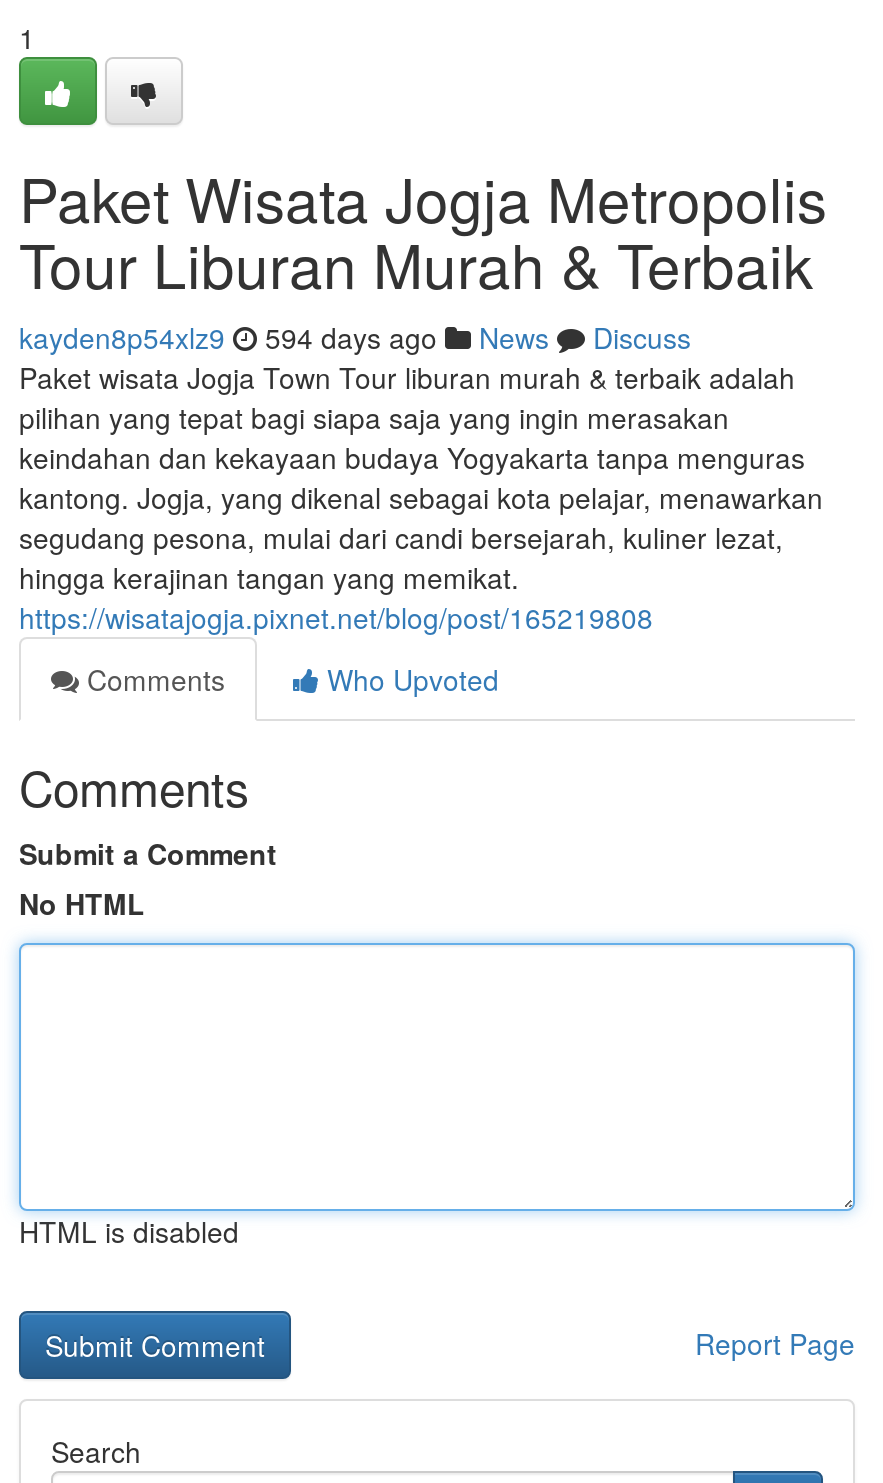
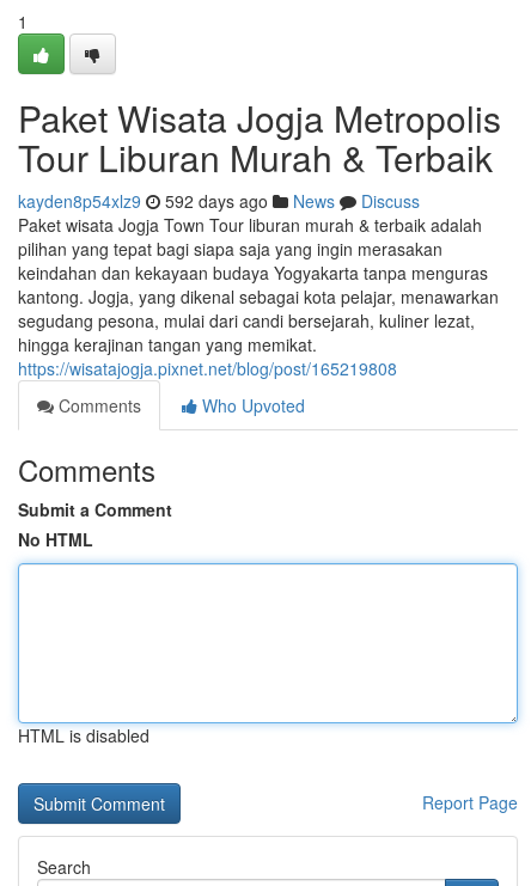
- kayden8p54xlz9 594 days ago News Discuss
+ kayden8p54xlz9 592 days ago News Discuss
